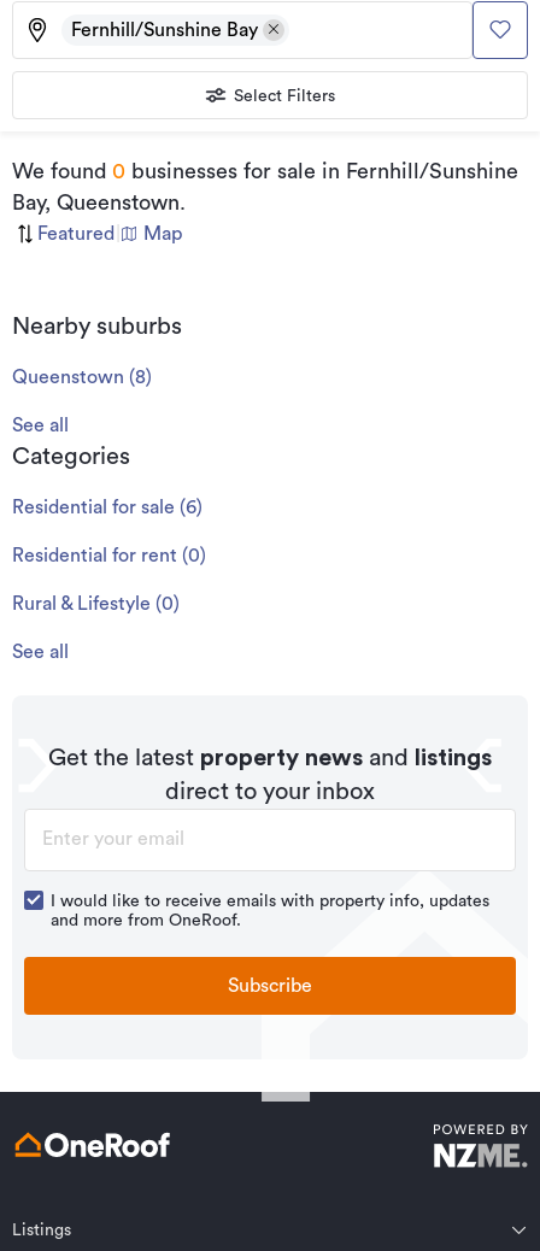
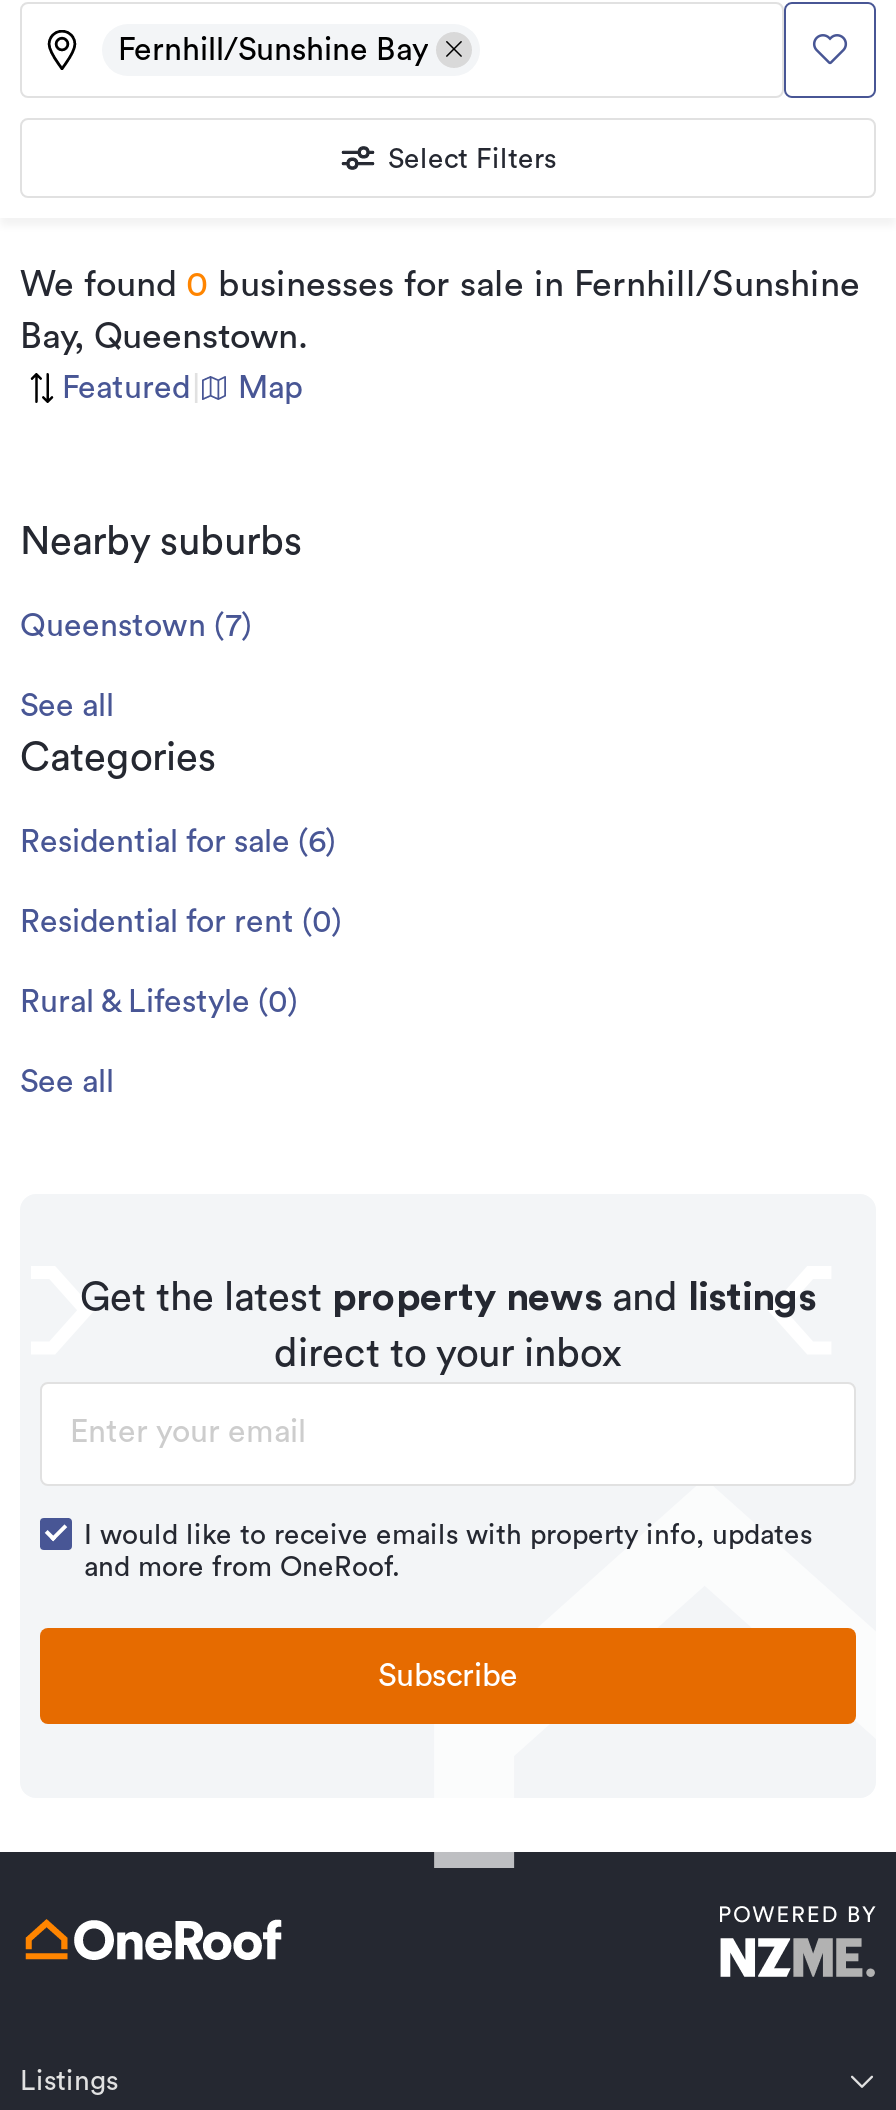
- Queenstown (8)
+ Queenstown (7)
